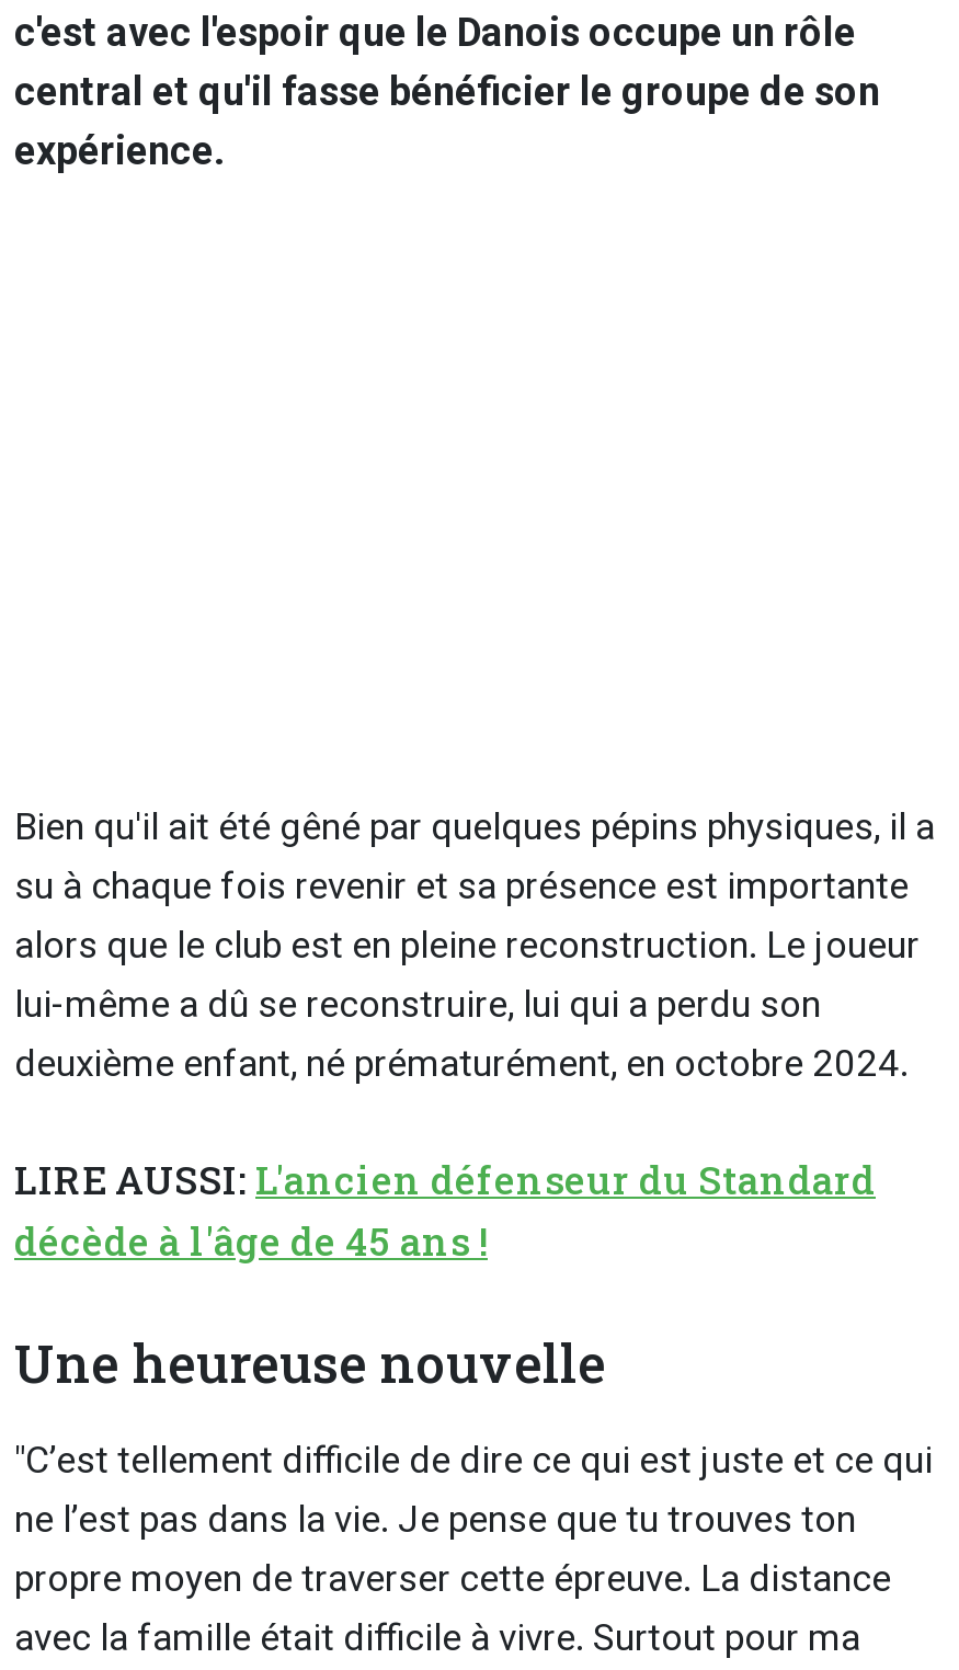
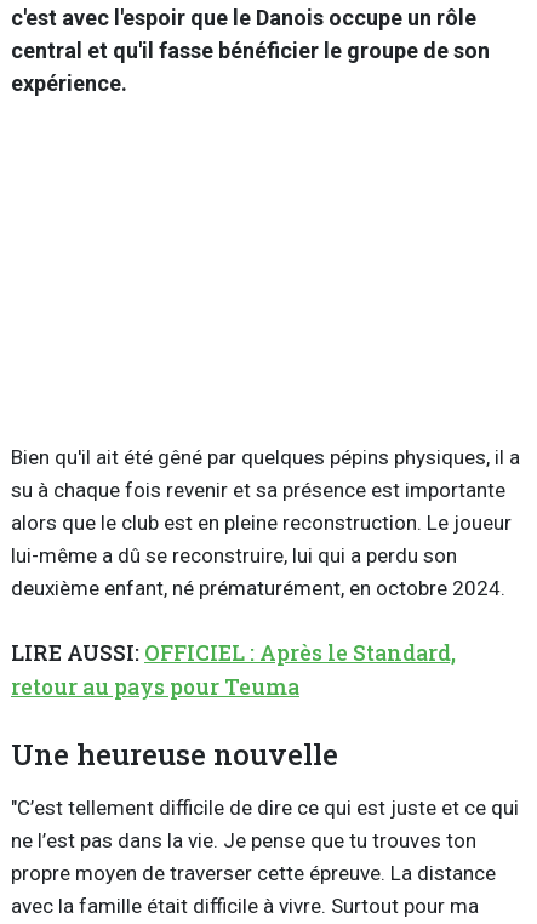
- LIRE AUSSI: L'ancien défenseur du Standard
- décède à l'âge de 45 ans !
+ LIRE AUSSI: OFFICIEL : Après le Standard,
+ retour au pays pour Teuma
